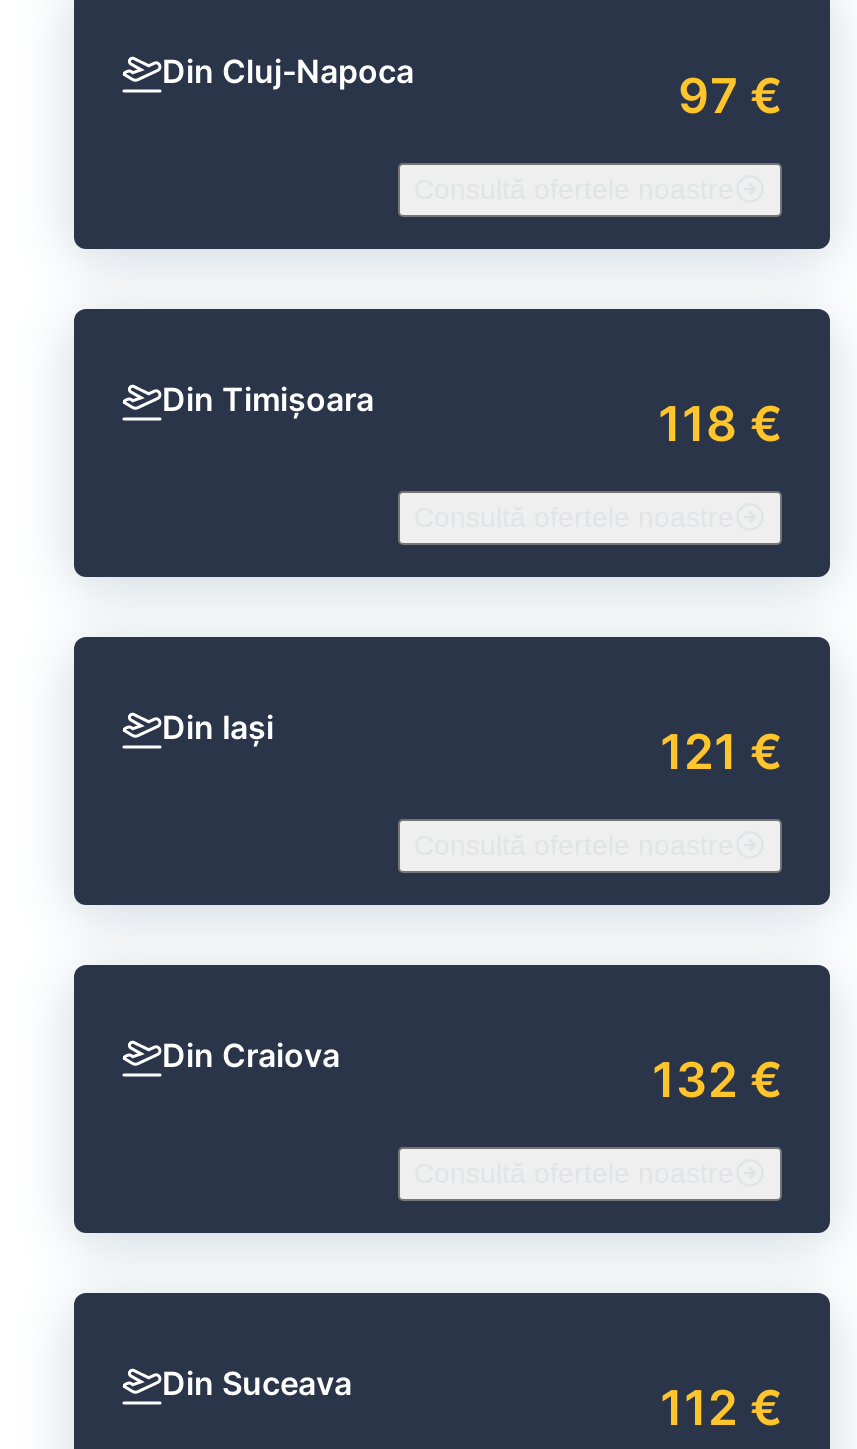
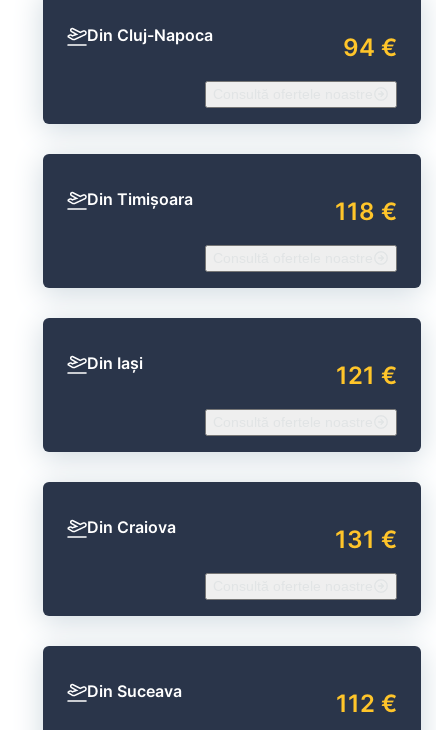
- 97 €
+ 94 €

- 132 €
+ 131 €
